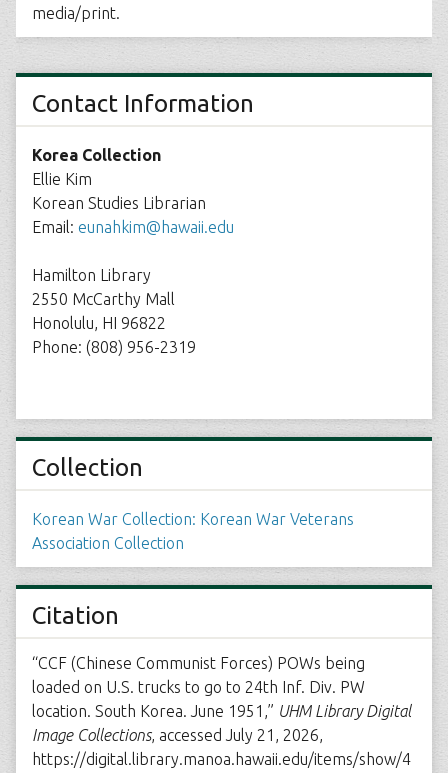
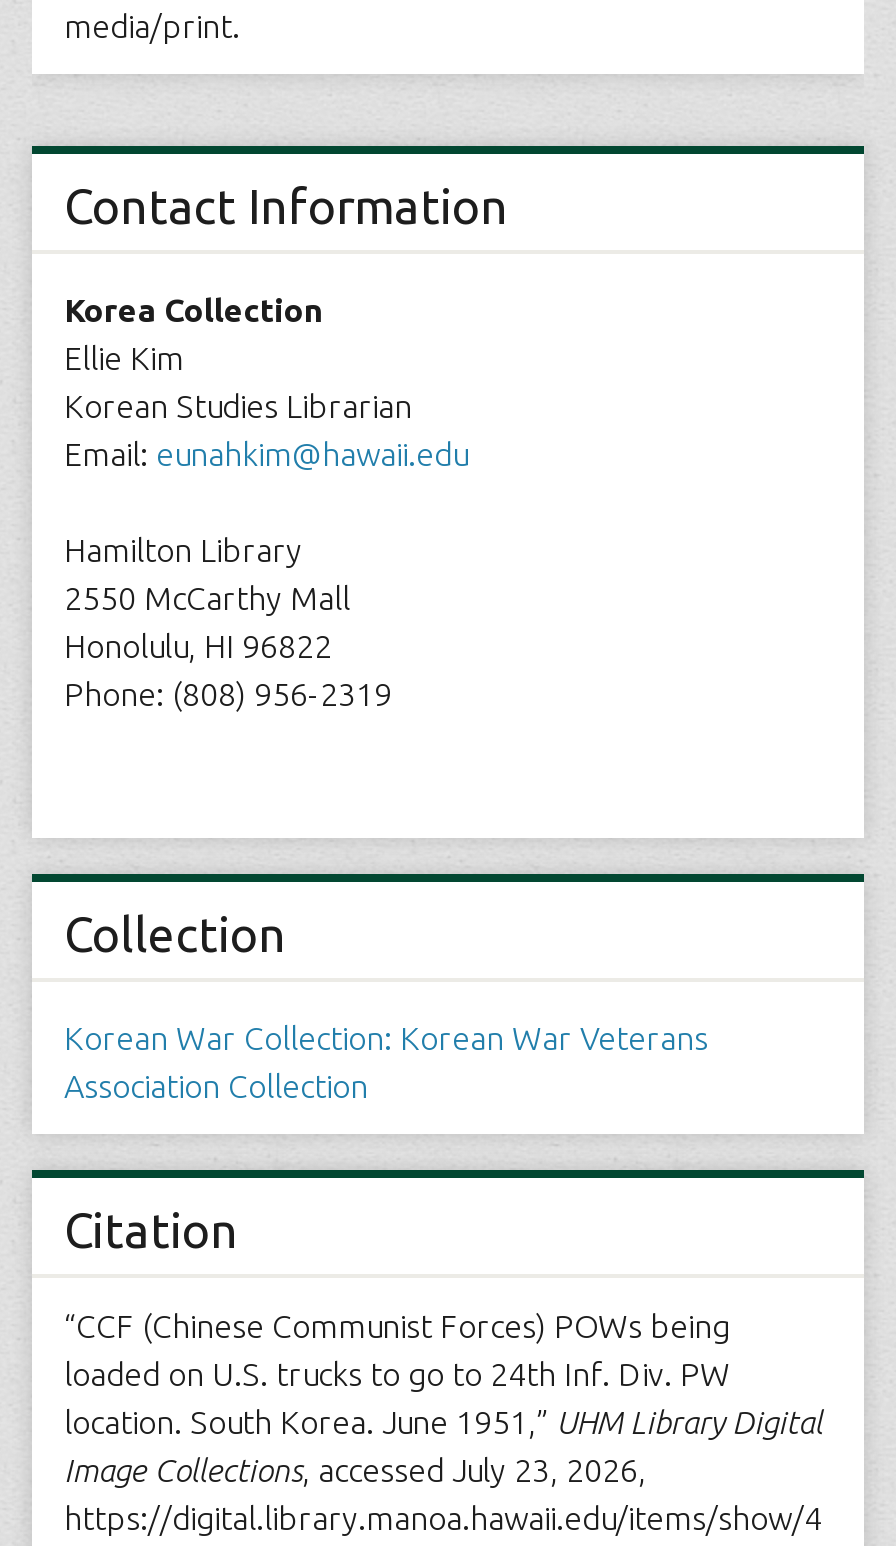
- Image Collections, accessed July 21, 2026,
+ Image Collections, accessed July 23, 2026,
